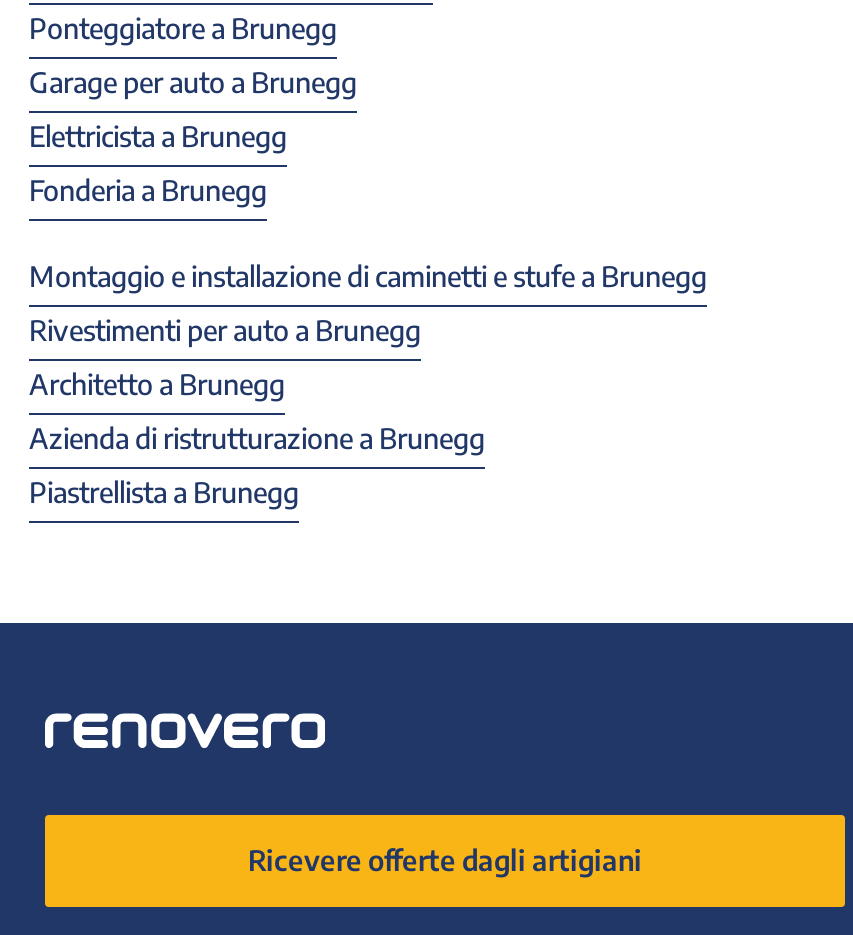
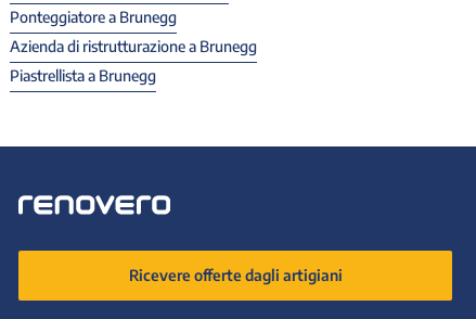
- Garage per auto a Brunegg
- Elettricista a Brunegg
- Fonderia a Brunegg
- Montaggio e installazione di caminetti e stufe a Brunegg
- Rivestimenti per auto a Brunegg
- Architetto a Brunegg
